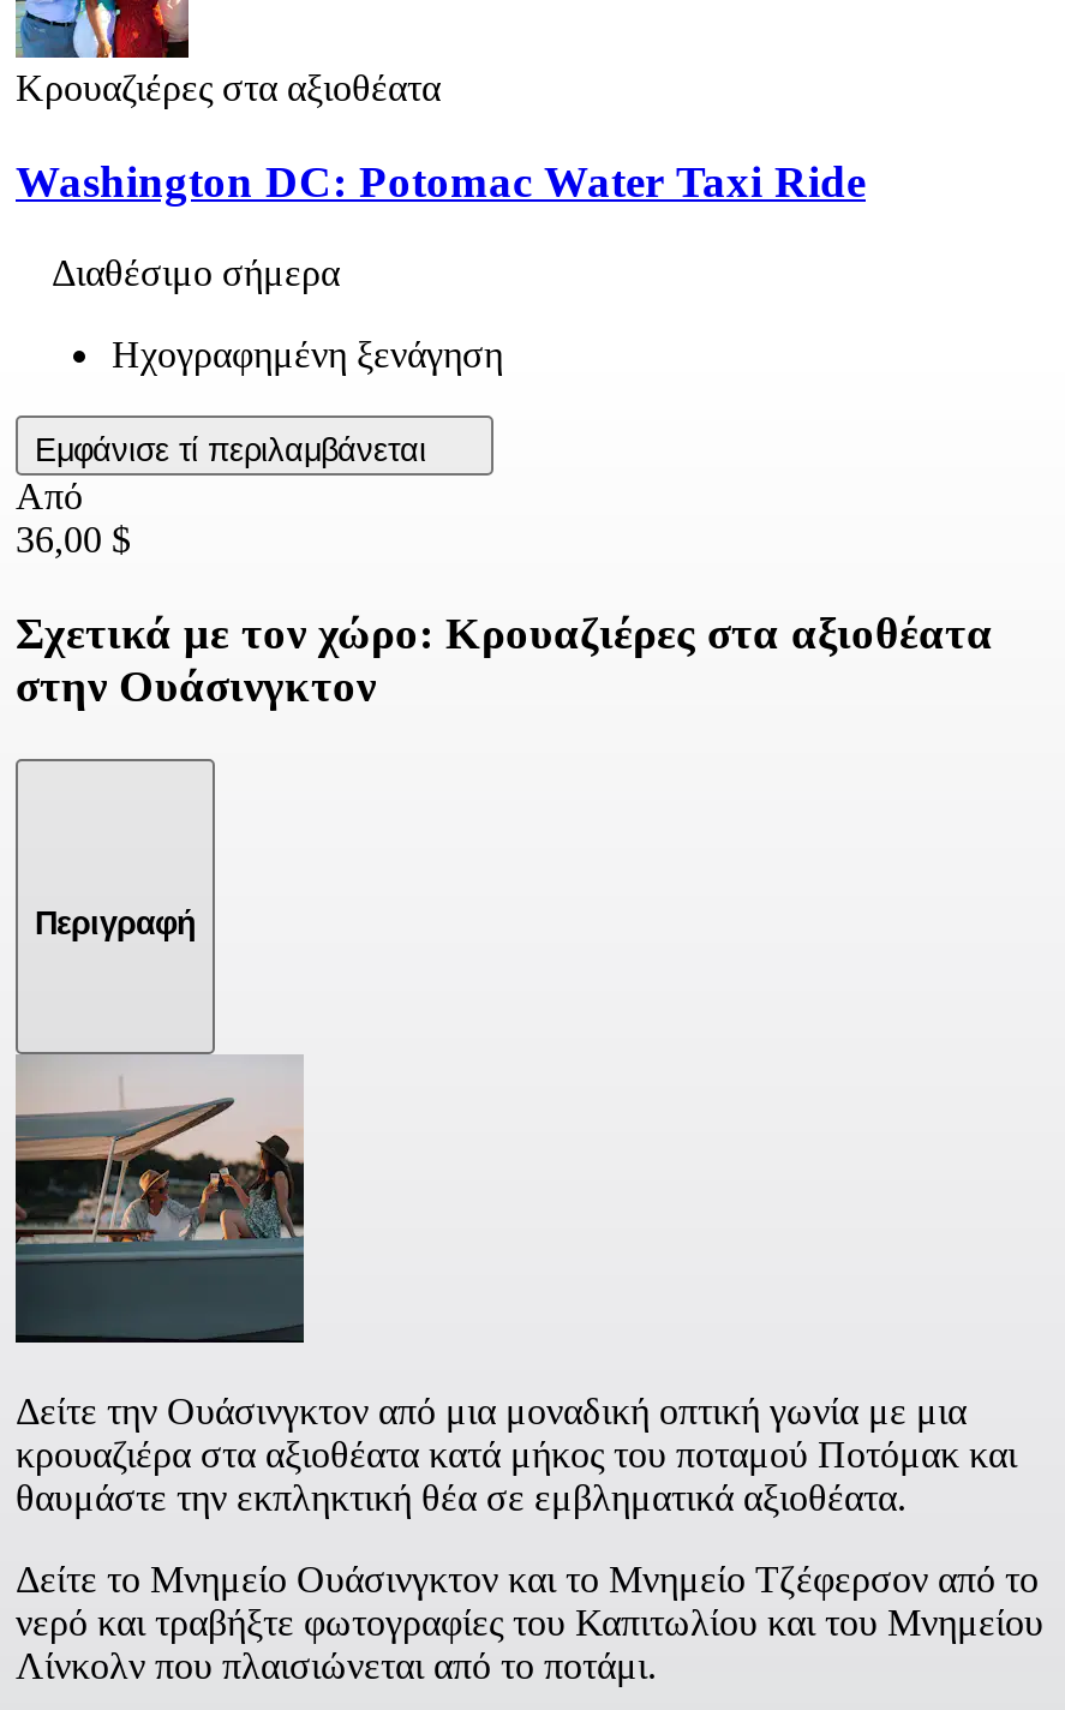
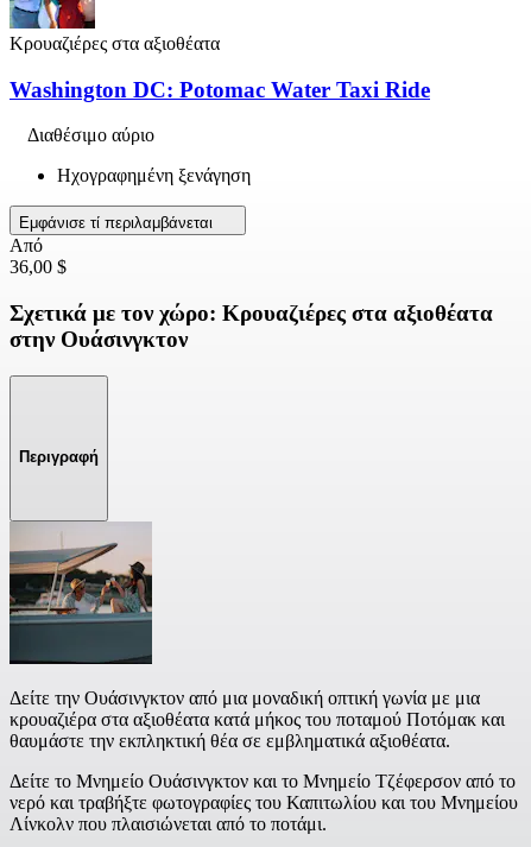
- Διαθέσιμο σήμερα
+ Διαθέσιμο αύριο
